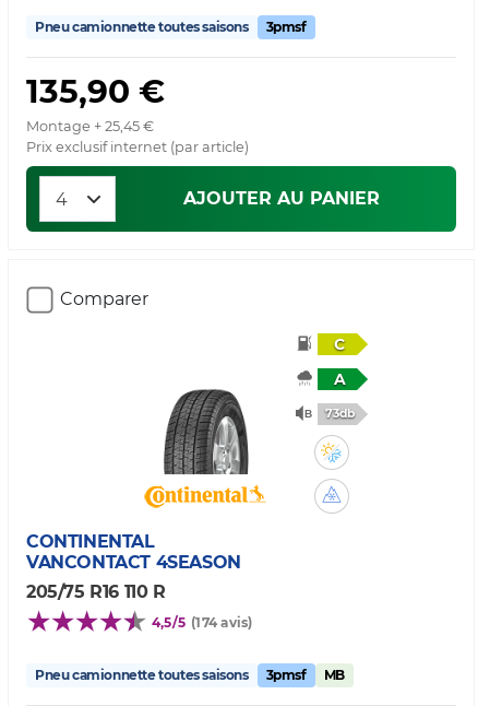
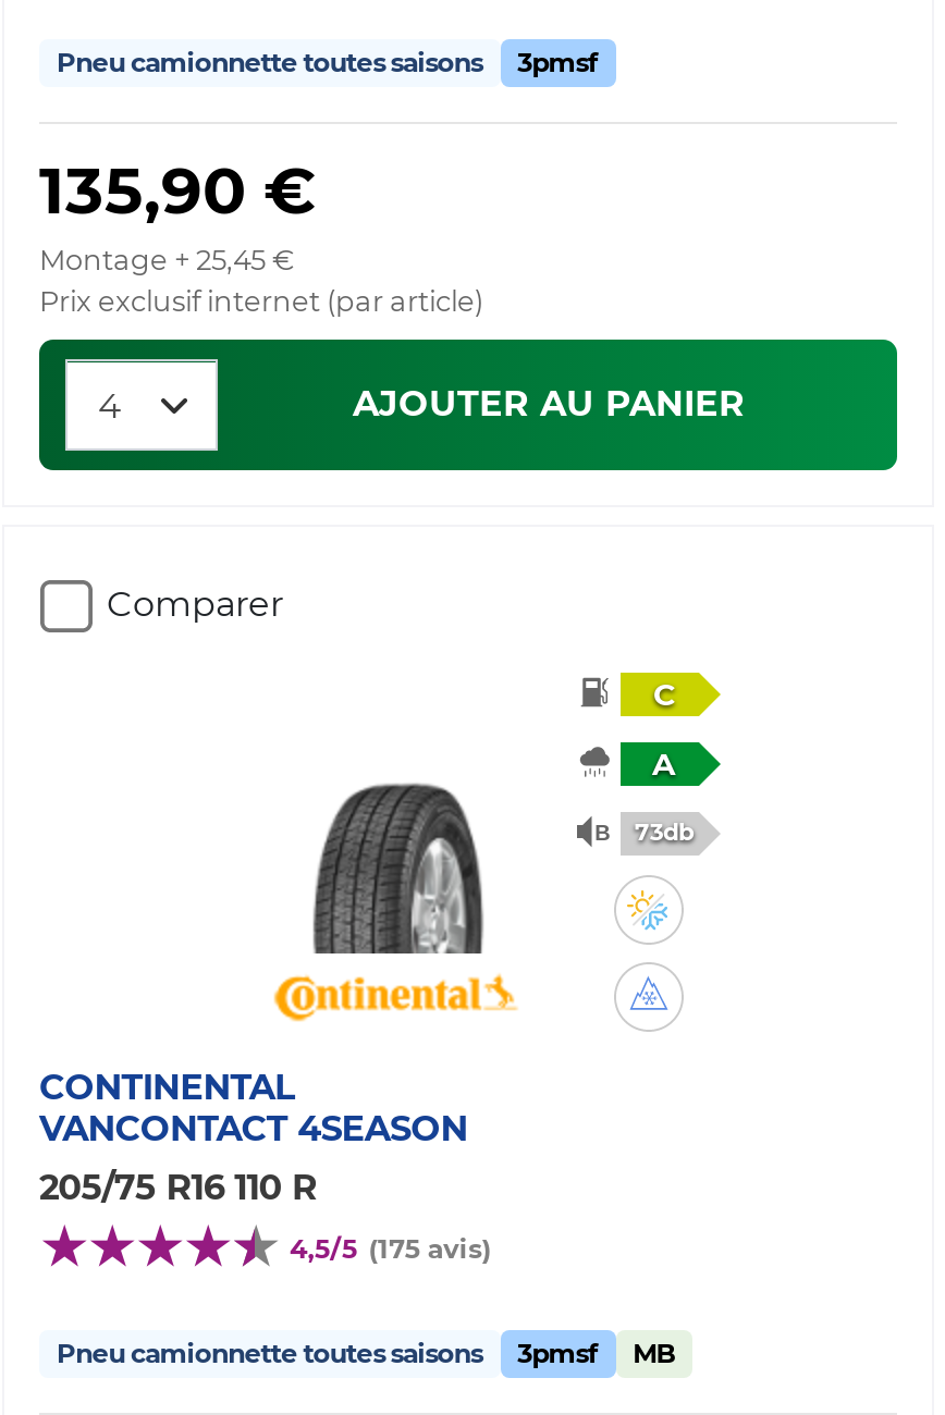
- 4,5/5 (174 avis)
+ 4,5/5 (175 avis)
